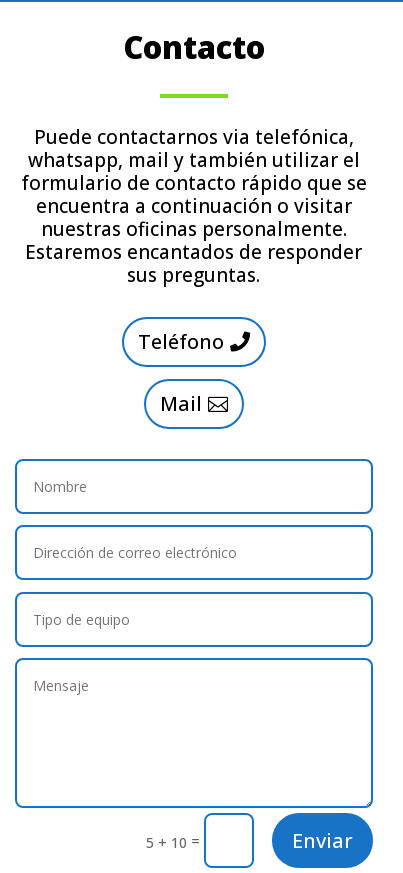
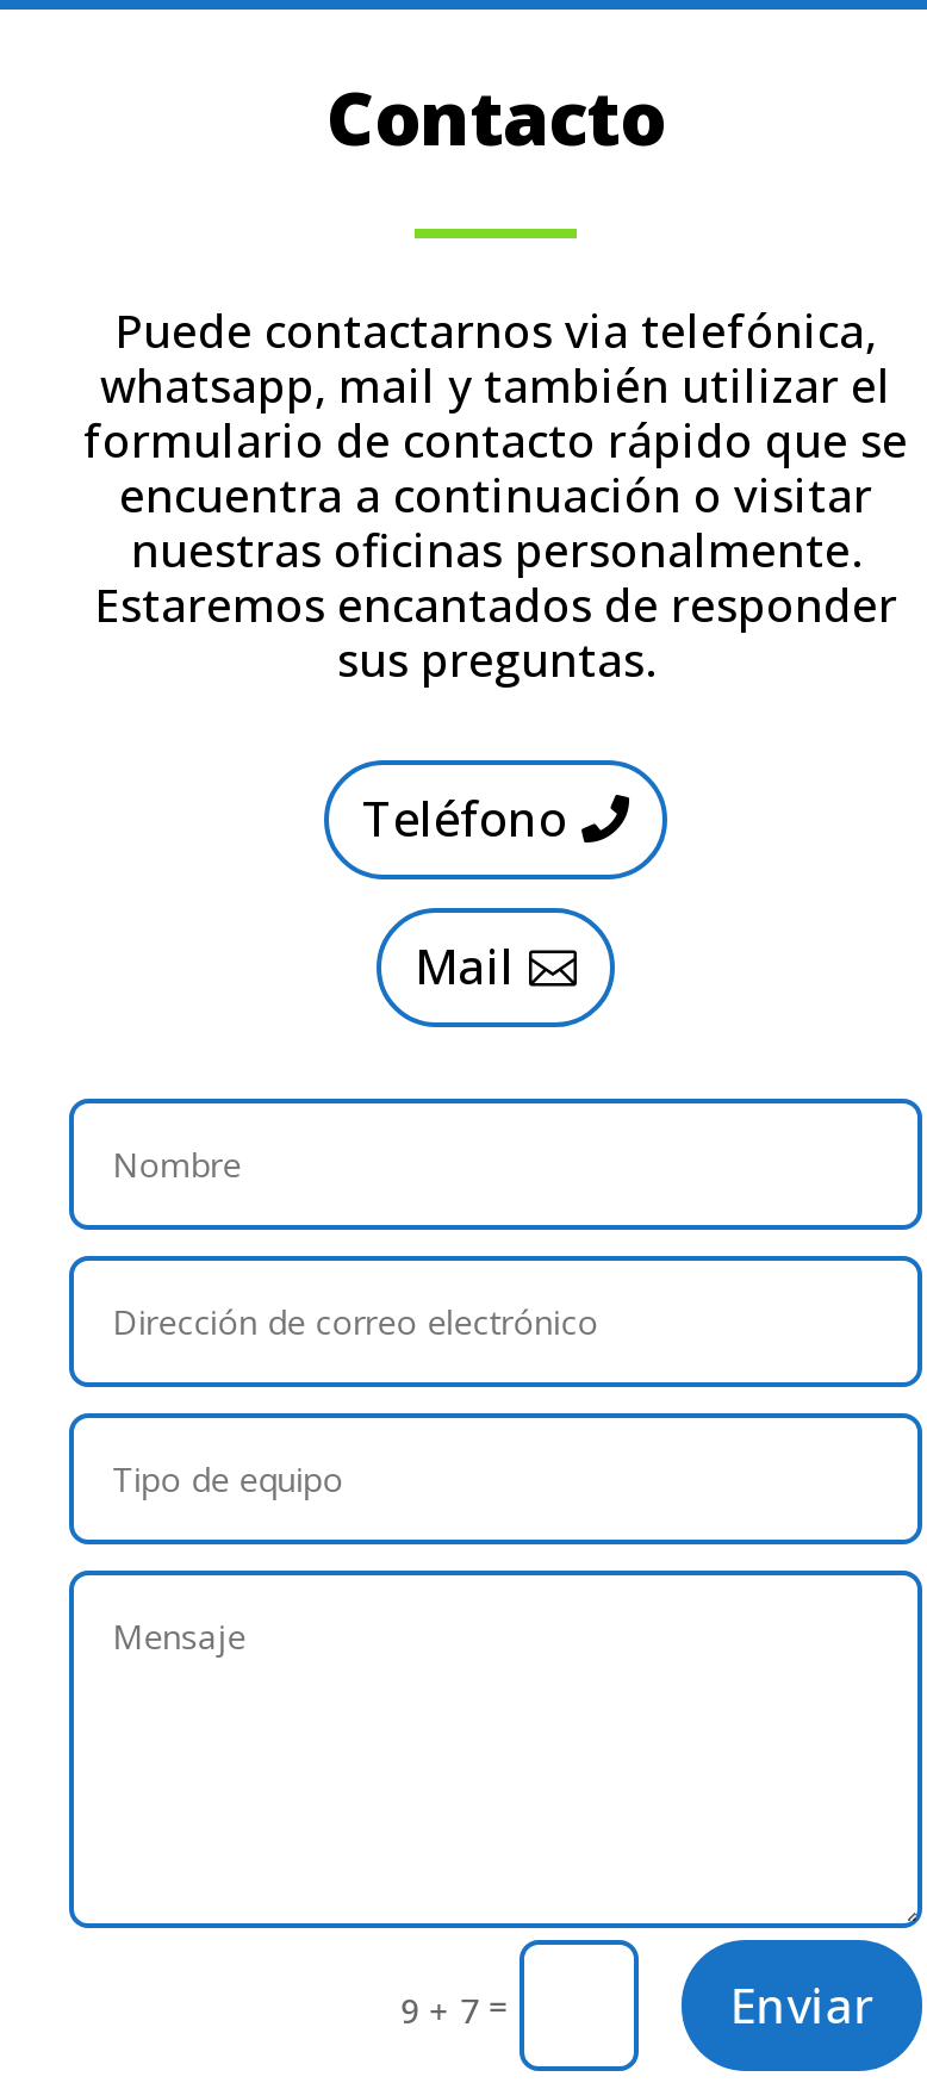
- 5 + 10 =
+ 9 + 7 =
